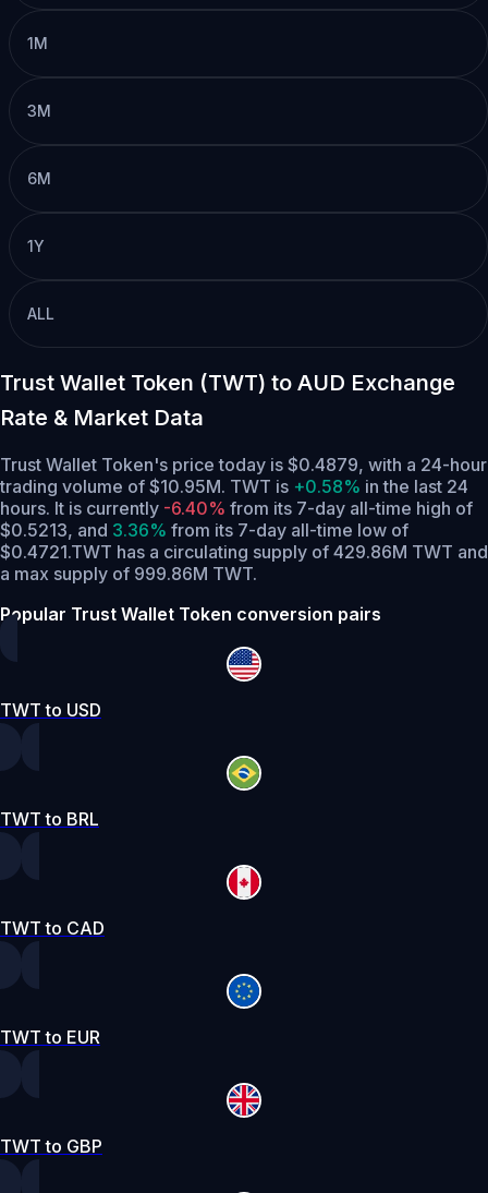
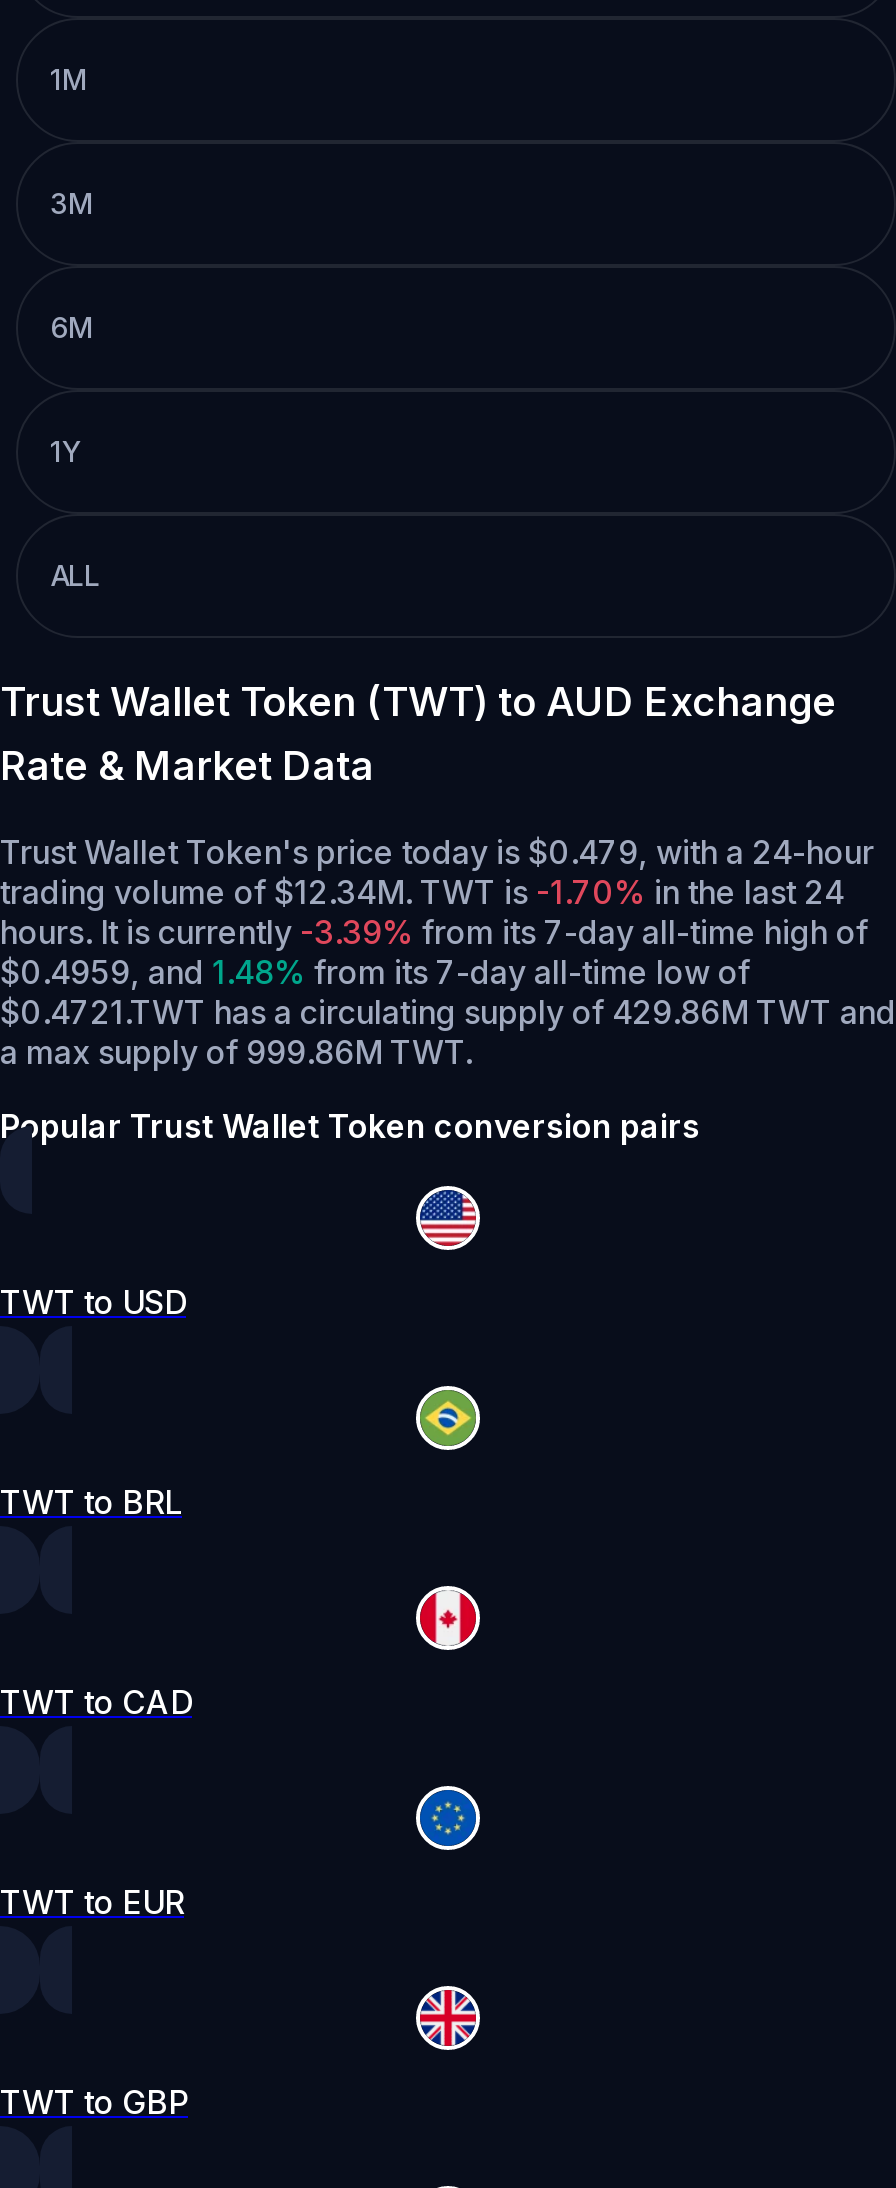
- Trust Wallet Token's price today is $0.4879, with a 24-hour
+ Trust Wallet Token's price today is $0.479, with a 24-hour

- trading volume of $10.95M. TWT is +0.58% in the last 24
+ trading volume of $12.34M. TWT is -1.70% in the last 24

- hours.It is currently -6.40% from its 7-day all-time high of
+ hours.It is currently -3.39% from its 7-day all-time high of

- $0.5213, and 3.36% from its 7-day all-time low of
+ $0.4959, and 1.48% from its 7-day all-time low of
